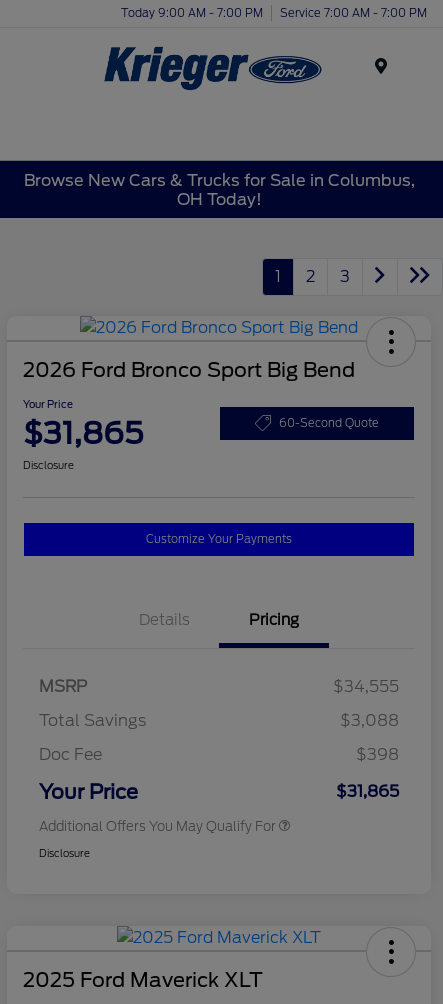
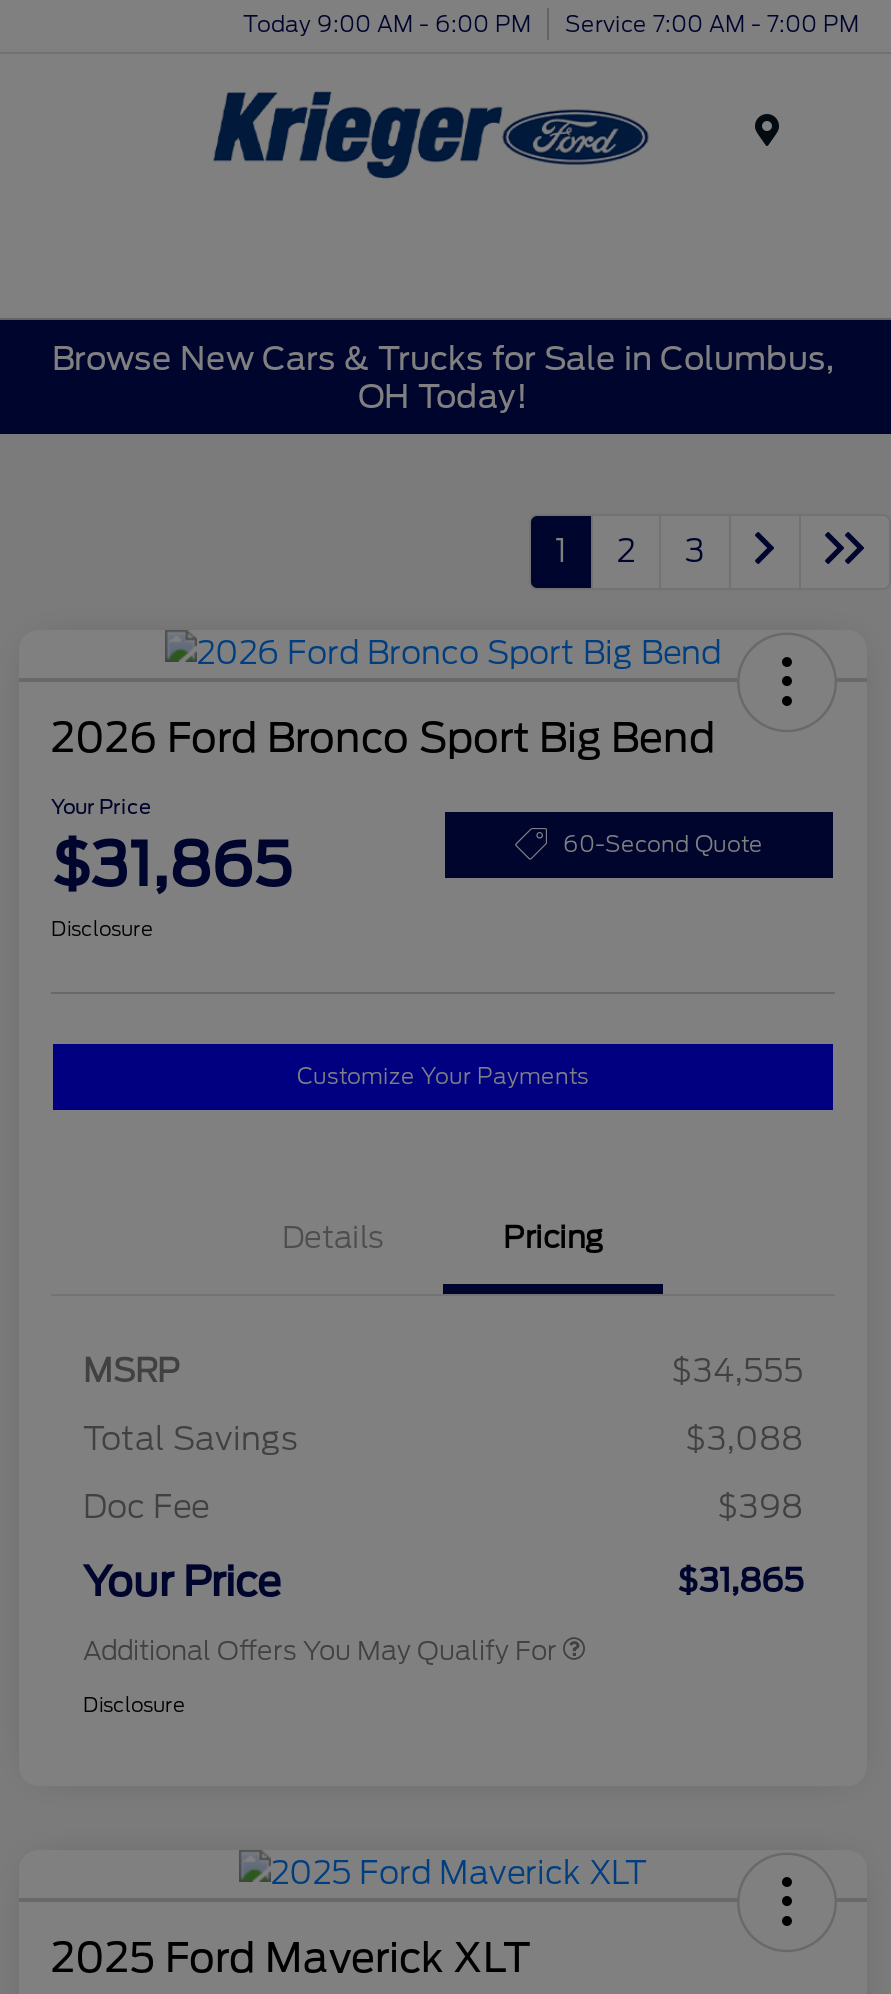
- Today 9:00 AM - 7:00 PM Service 7:00 AM - 7:00 PM
+ Today 9:00 AM - 6:00 PM Service 7:00 AM - 7:00 PM
